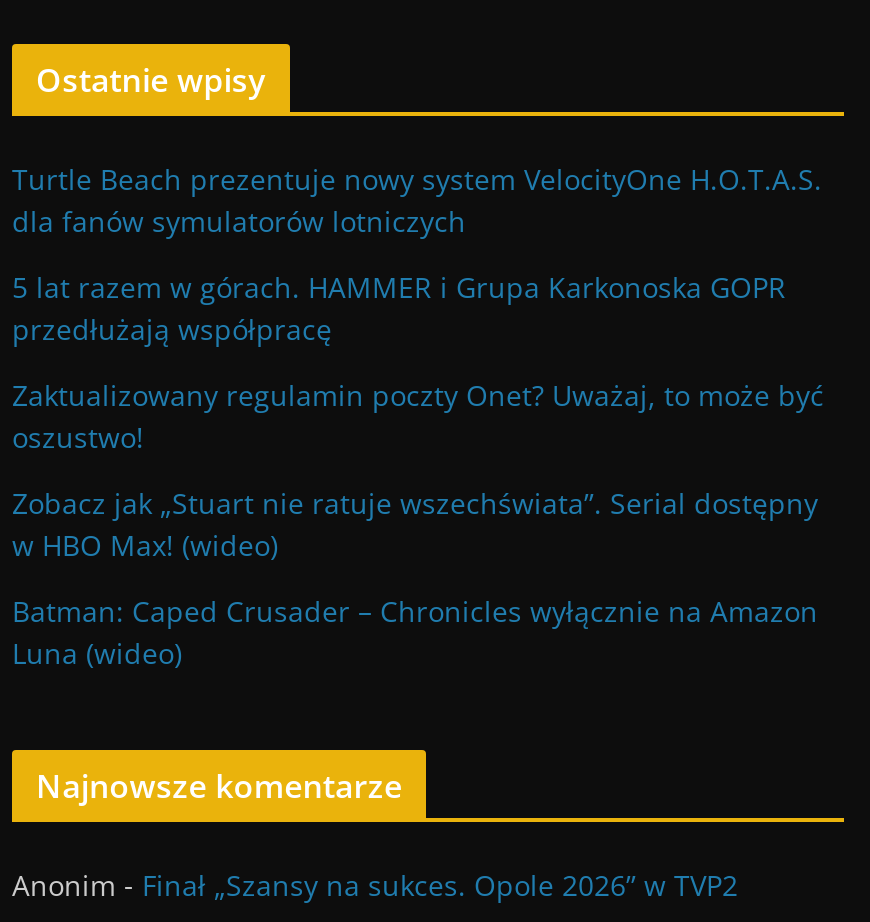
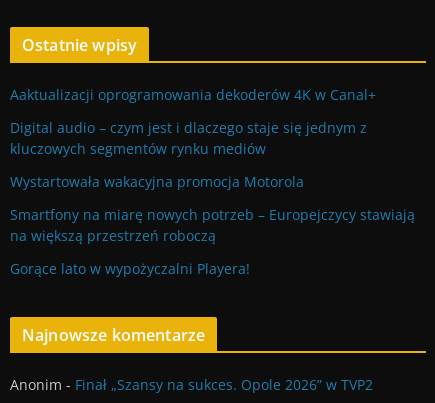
- Turtle Beach prezentuje nowy system VelocityOne H.O.T.A.S.
- dla fanów symulatorów lotniczych
+ Aaktualizacji oprogramowania dekoderów 4K w Canal+

- 5 lat razem w górach. HAMMER i Grupa Karkonoska GOPR
- przedłużają współpracę
+ Digital audio – czym jest i dlaczego staje się jednym z
+ kluczowych segmentów rynku mediów

- Zaktualizowany regulamin poczty Onet? Uważaj, to może być
- oszustwo!
+ Wystartowała wakacyjna promocja Motorola

- Zobacz jak „Stuart nie ratuje wszechświata”. Serial dostępny
- w HBO Max! (wideo)
+ Smartfony na miarę nowych potrzeb – Europejczycy stawiają
+ na większą przestrzeń roboczą

- Batman: Caped Crusader – Chronicles wyłącznie na Amazon
- Luna (wideo)
+ Gorące lato w wypożyczalni Playera!
